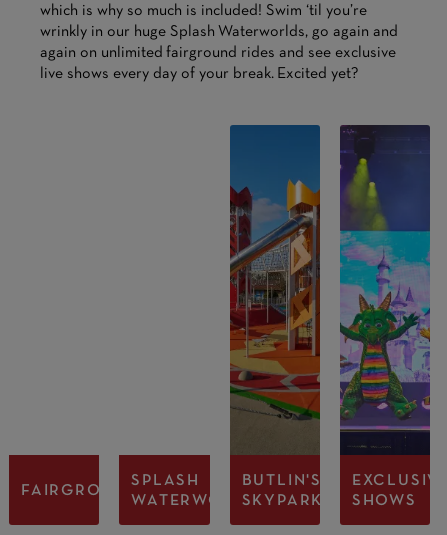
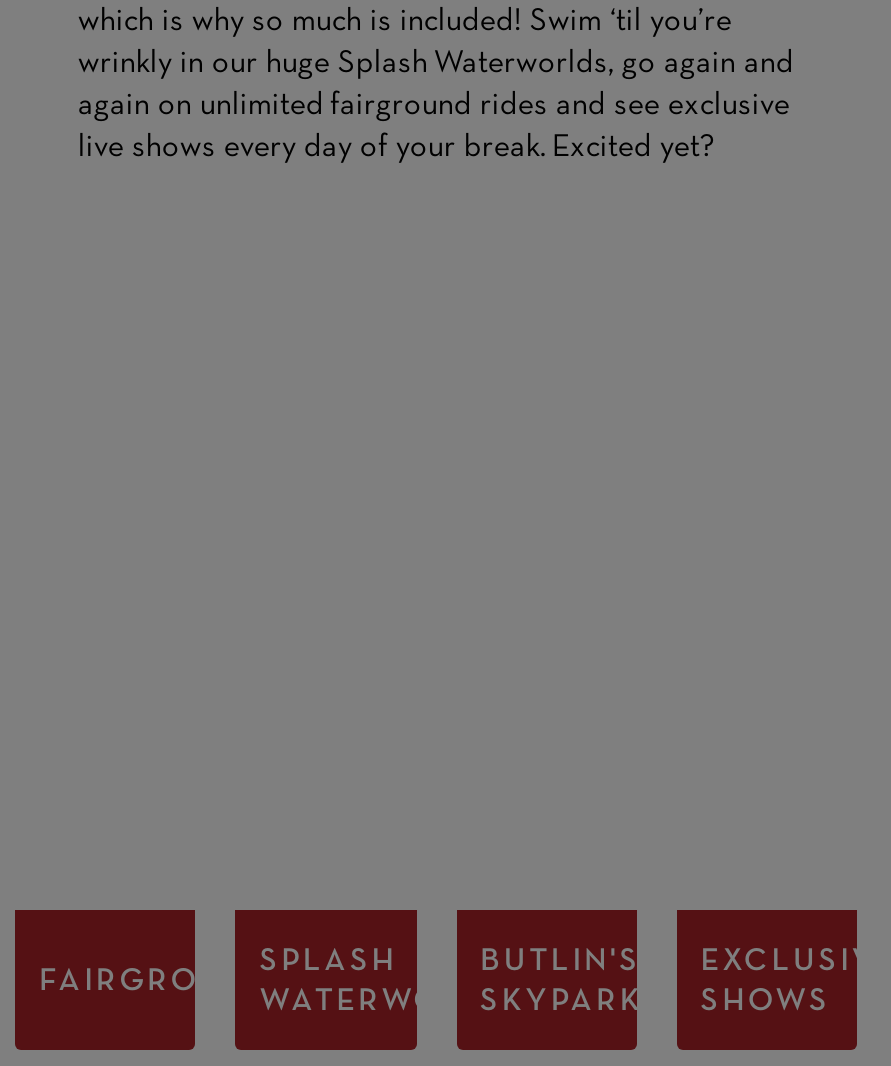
- [image]

- [image]
